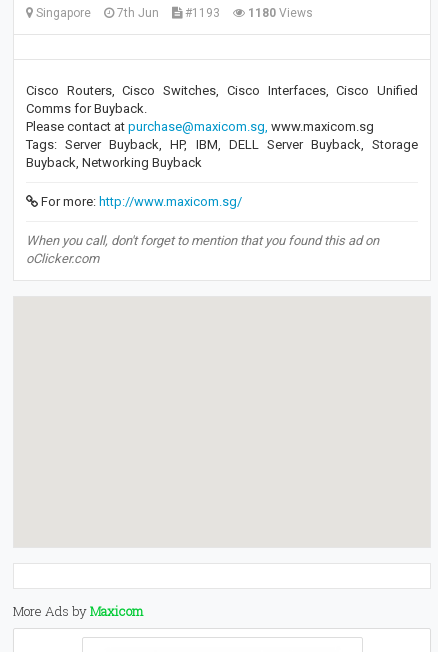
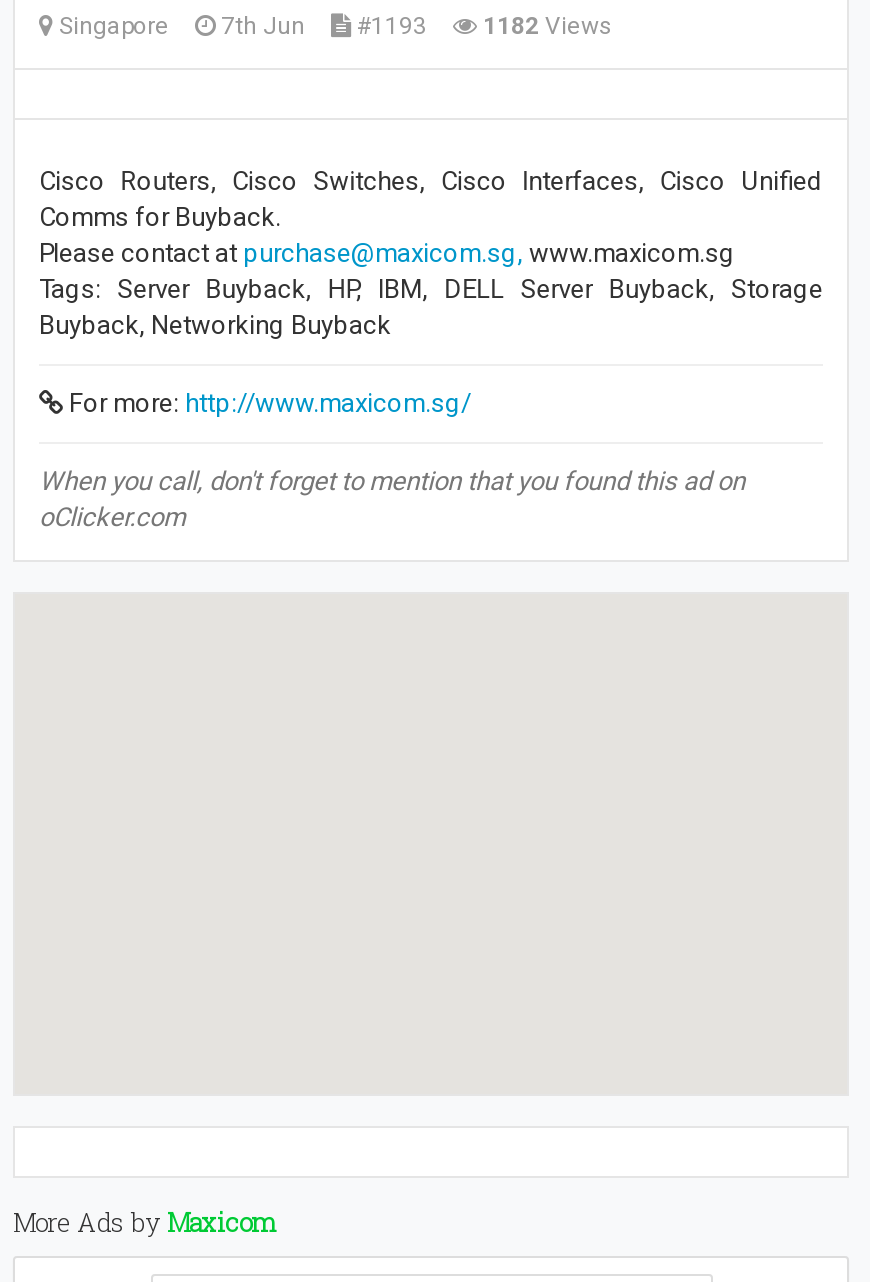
- Singapore 7th Jun #1193 1180 Views
+ Singapore 7th Jun #1193 1182 Views
